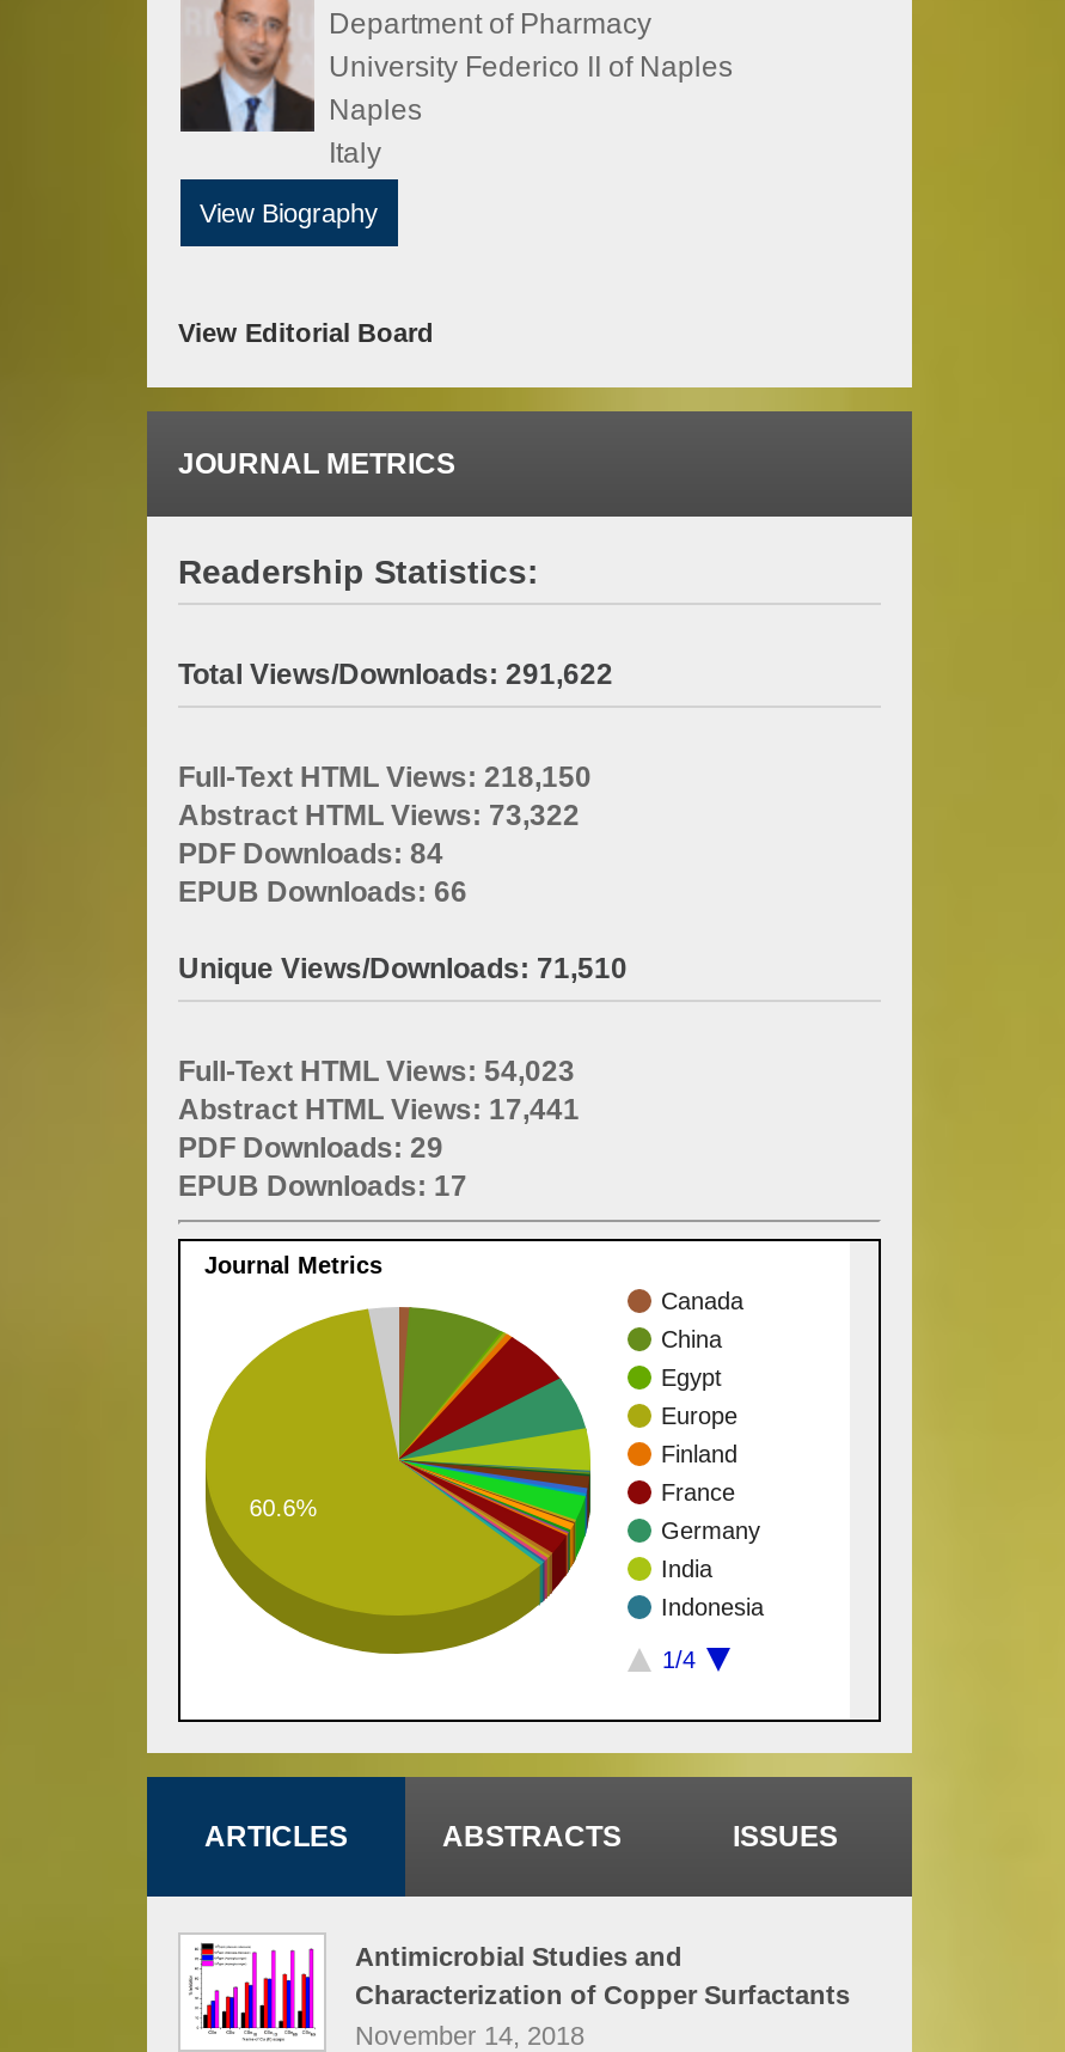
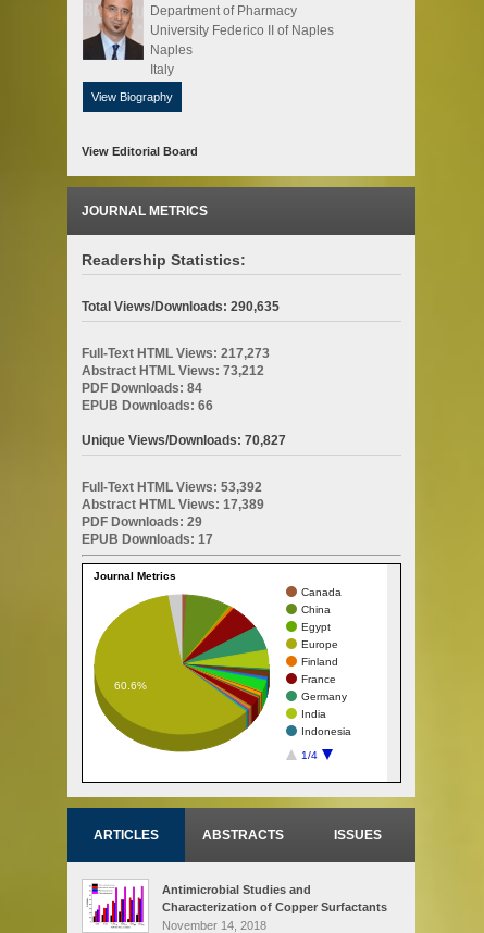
- Total Views/Downloads: 291,622
+ Total Views/Downloads: 290,635

- Full-Text HTML Views: 218,150
+ Full-Text HTML Views: 217,273

- Abstract HTML Views: 73,322
+ Abstract HTML Views: 73,212

- Unique Views/Downloads: 71,510
+ Unique Views/Downloads: 70,827

- Full-Text HTML Views: 54,023
+ Full-Text HTML Views: 53,392

- Abstract HTML Views: 17,441
+ Abstract HTML Views: 17,389
